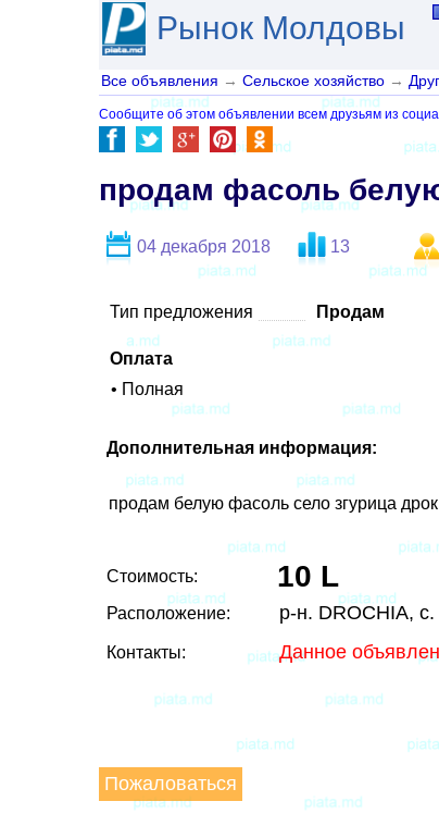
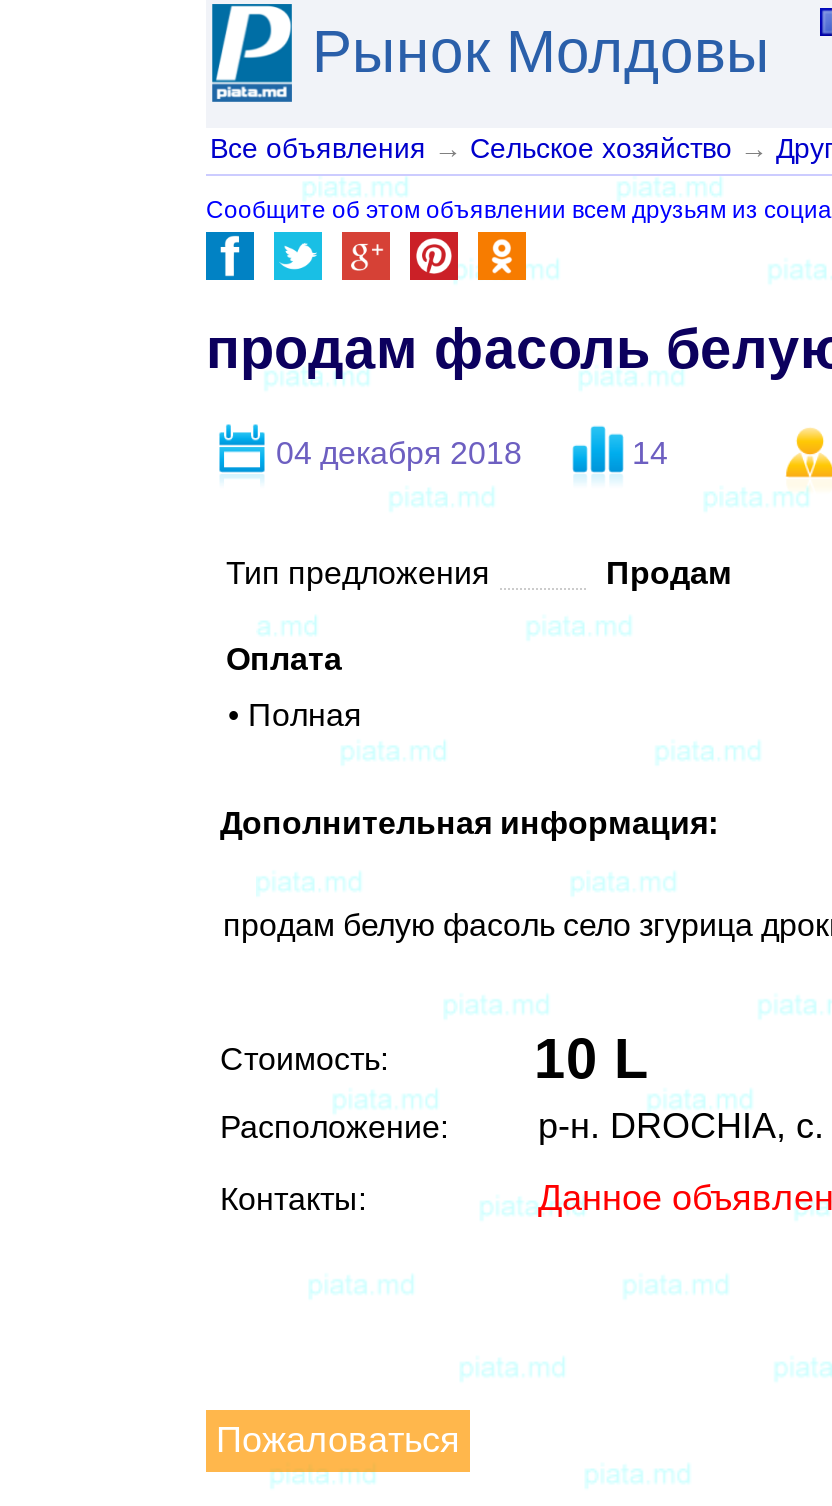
- 13
+ 14
